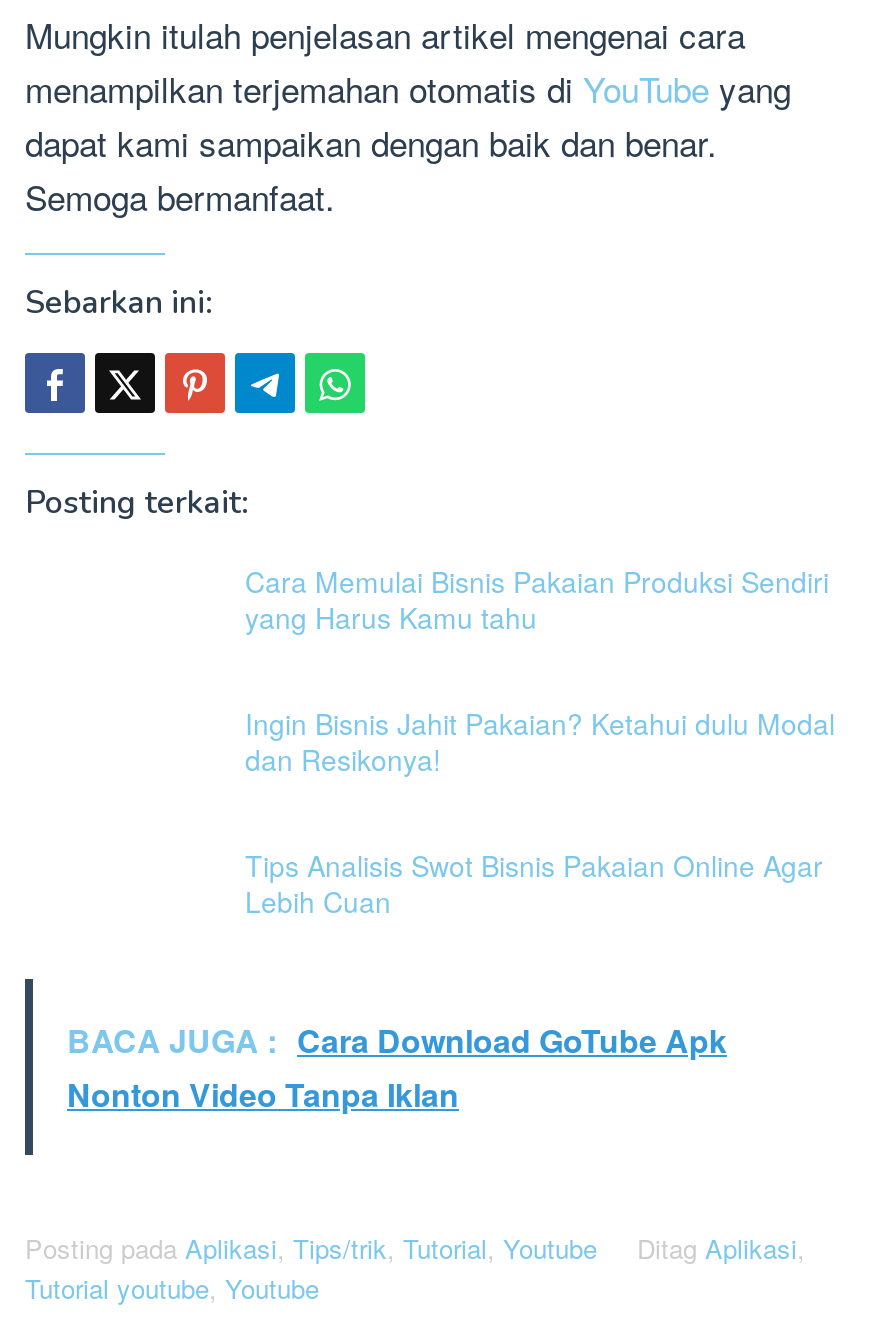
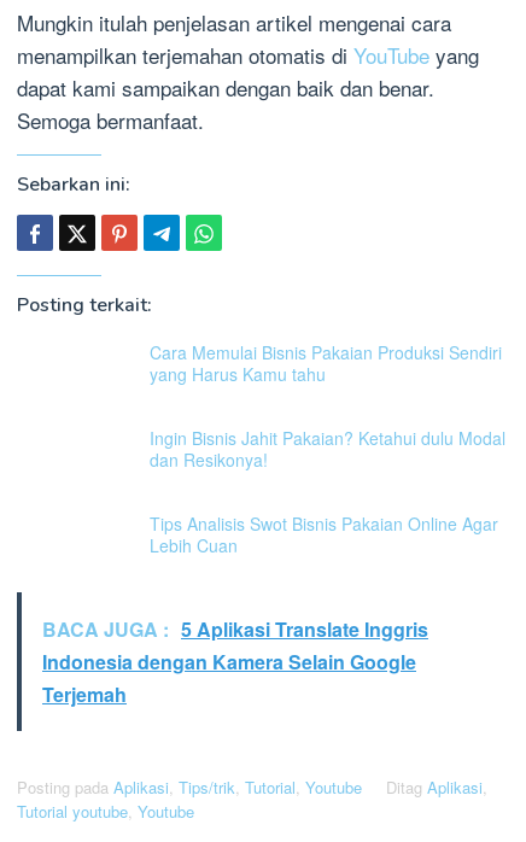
- BACA JUGA : Cara Download GoTube Apk
- Nonton Video Tanpa Iklan
+ BACA JUGA : 5 Aplikasi Translate Inggris
+ Indonesia dengan Kamera Selain Google
+ Terjemah
